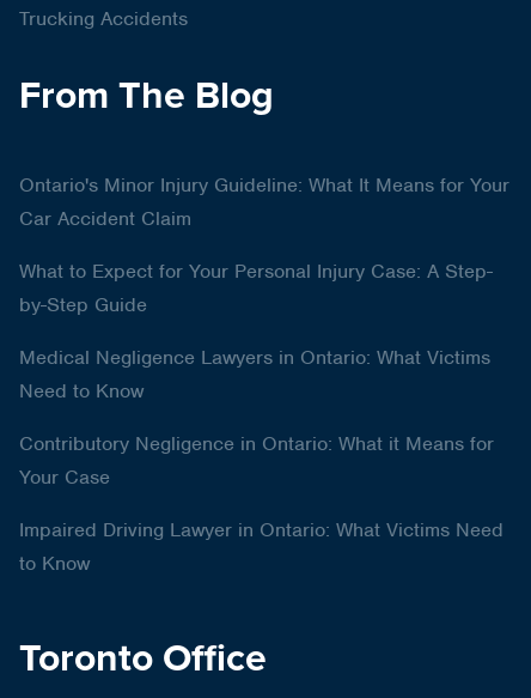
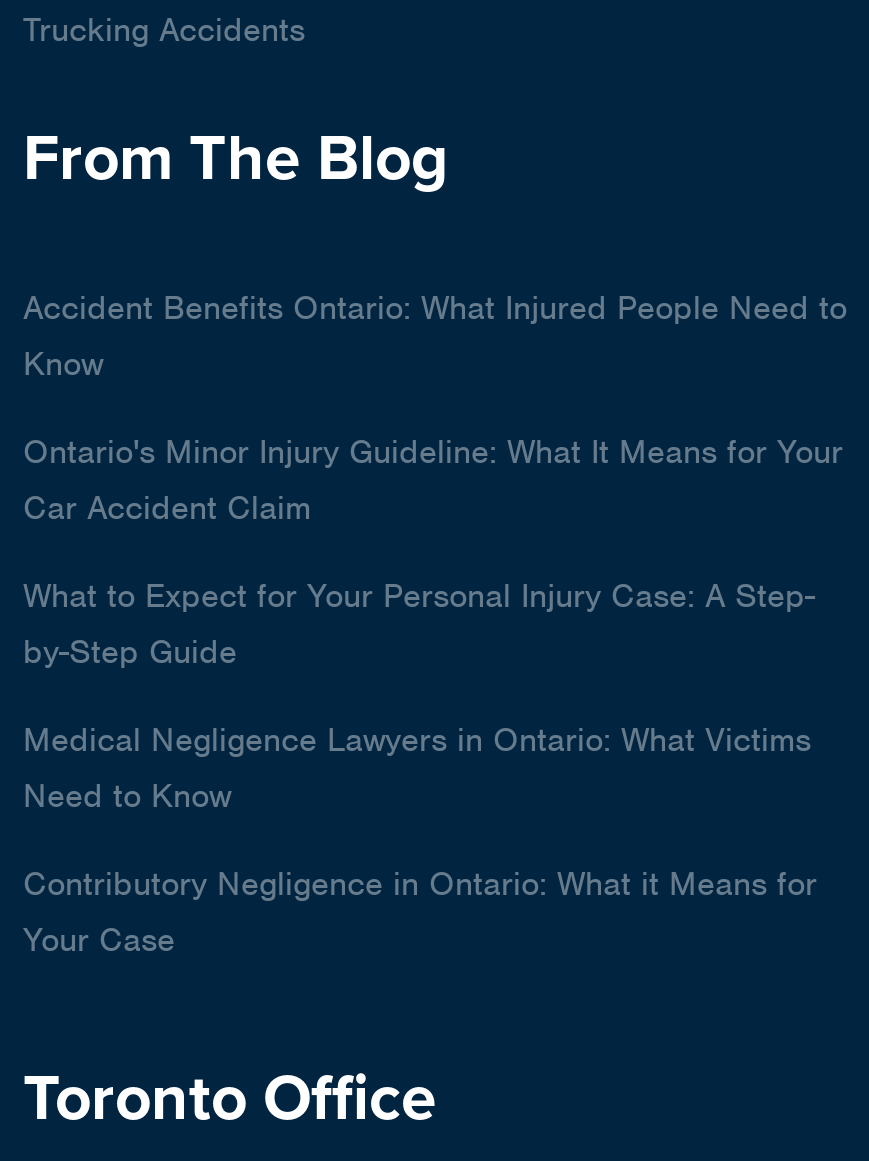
+ Accident Benefits Ontario: What Injured People Need to
+ Know

moved down: Ontario's Minor Injury Guideline: What It Means for Your | Car Accident Claim | What to Expect for Your Personal Injury Case: A Step- | by-Step Guide | Medical Negligence Lawyers in Ontario: What Victims | Need to Know | Contributory Negligence in Ontario: What it Means for | Your Case

- Impaired Driving Lawyer in Ontario: What Victims Need
- to Know
